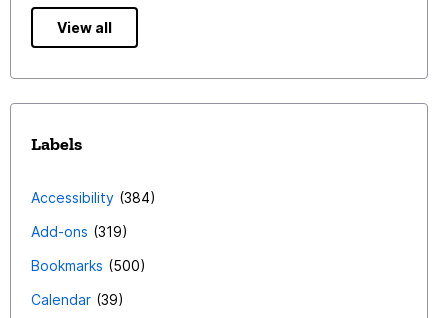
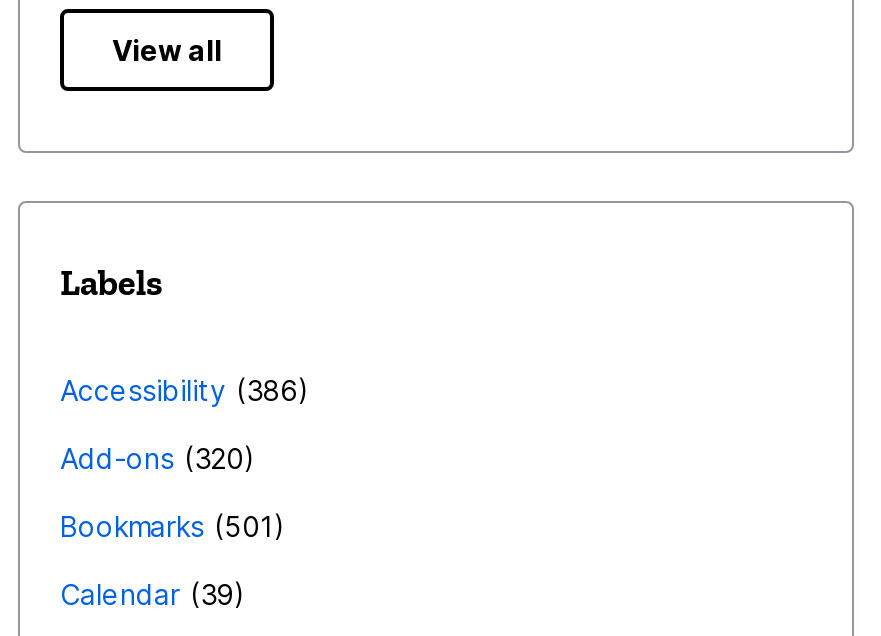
- Accessibility 384
+ Accessibility 386

- Add-ons 319
+ Add-ons 320

- Bookmarks 500
+ Bookmarks 501
